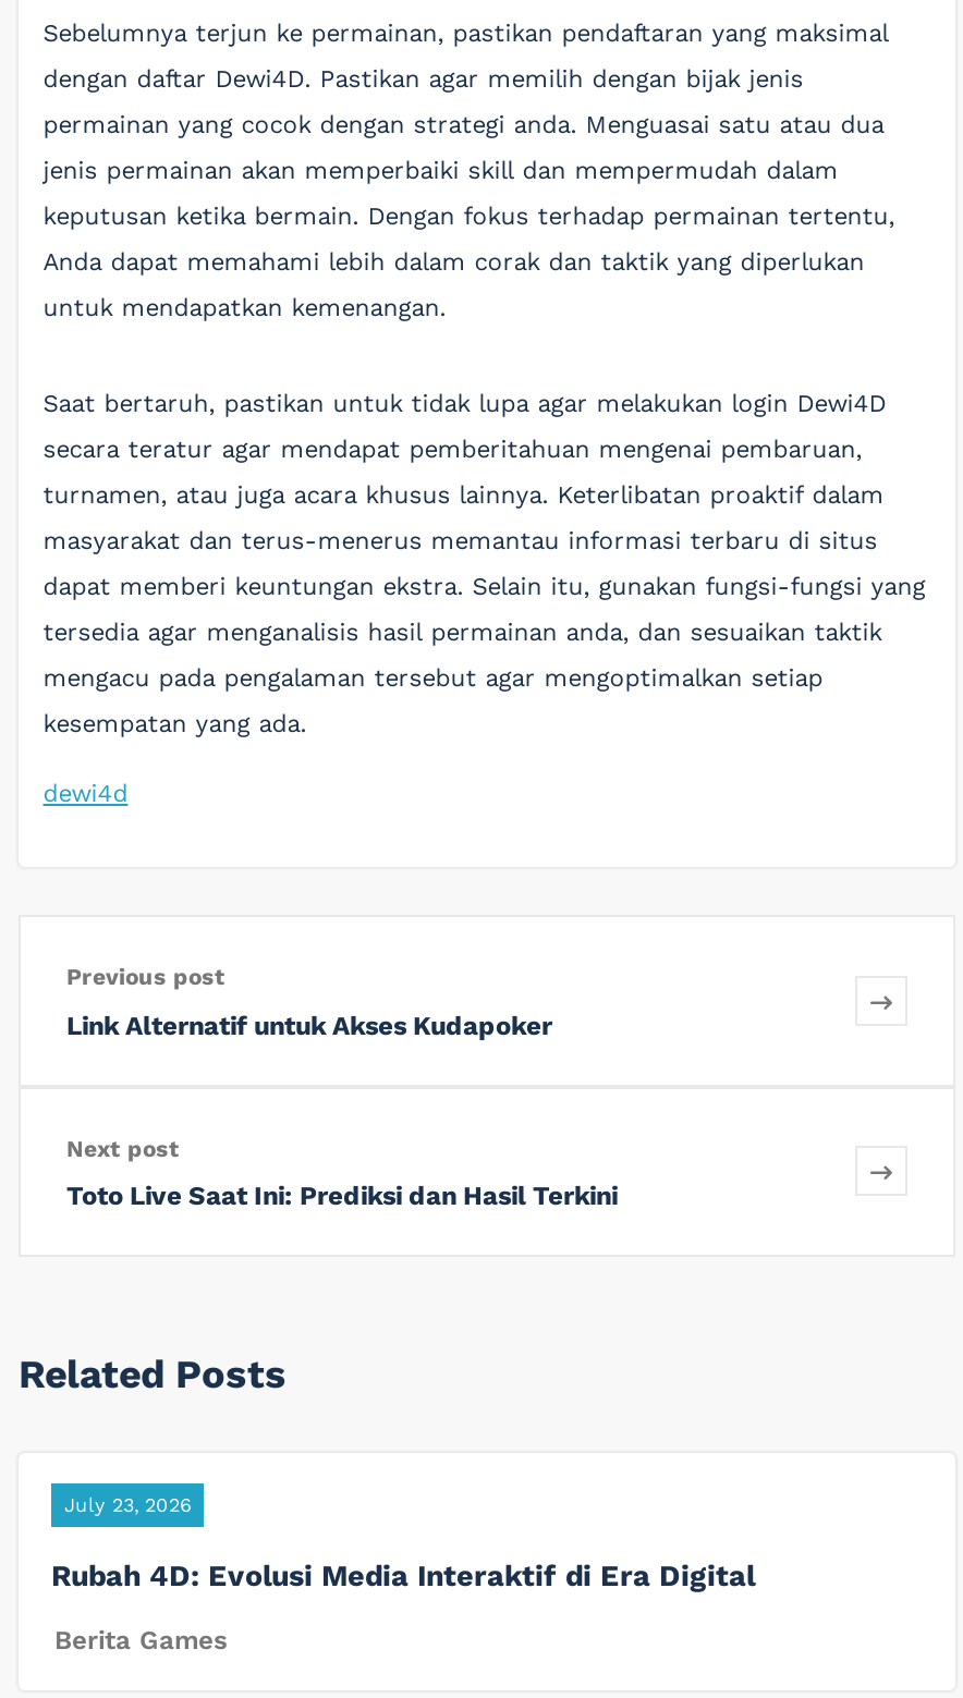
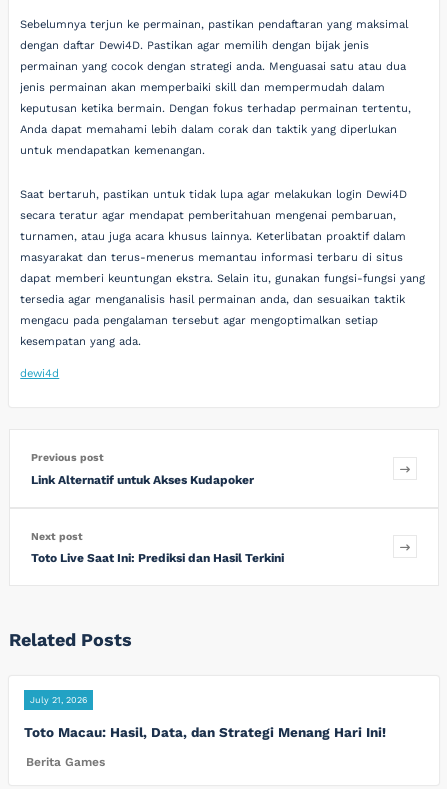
- July 23, 2026
+ July 21, 2026

- Rubah 4D: Evolusi Media Interaktif di Era Digital
+ Toto Macau: Hasil, Data, dan Strategi Menang Hari Ini!
